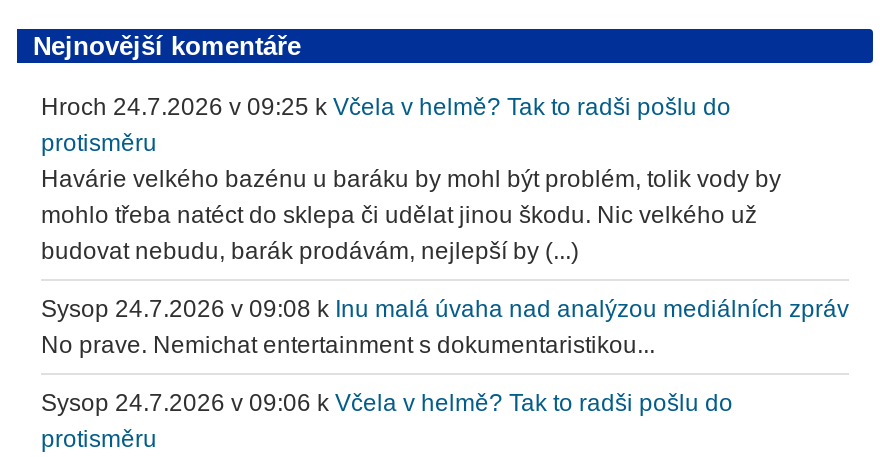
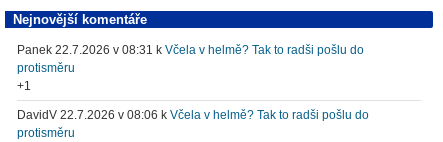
- Hroch 24.7.2026 v 09:25 k Včela v helmě? Tak to radši pošlu do
+ Panek 22.7.2026 v 08:31 k Včela v helmě? Tak to radši pošlu do

- Havárie velkého bazénu u baráku by mohl být problém, tolik vody by
- mohlo třeba natéct do sklepa či udělat jinou škodu. Nic velkého už
- budovat nebudu, barák prodávám, nejlepší by (...)
- Sysop 24.7.2026 v 09:08 k Inu malá úvaha nad analýzou mediálních zpráv
- No prave. Nemichat entertainment s dokumentaristikou...
- Sysop 24.7.2026 v 09:06 k Včela v helmě? Tak to radši pošlu do
+ +1
+ DavidV 22.7.2026 v 08:06 k Včela v helmě? Tak to radši pošlu do
